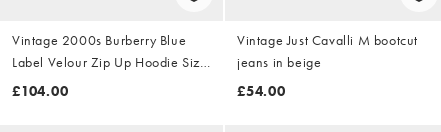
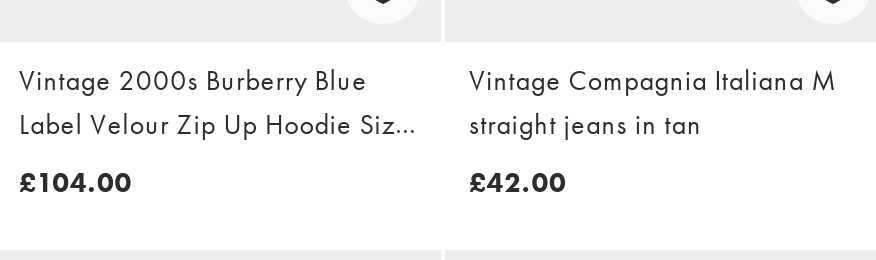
- Vintage Just Cavalli M bootcut
- jeans in beige
+ Vintage Compagnia Italiana M
+ straight jeans in tan

- £54.00
+ £42.00
